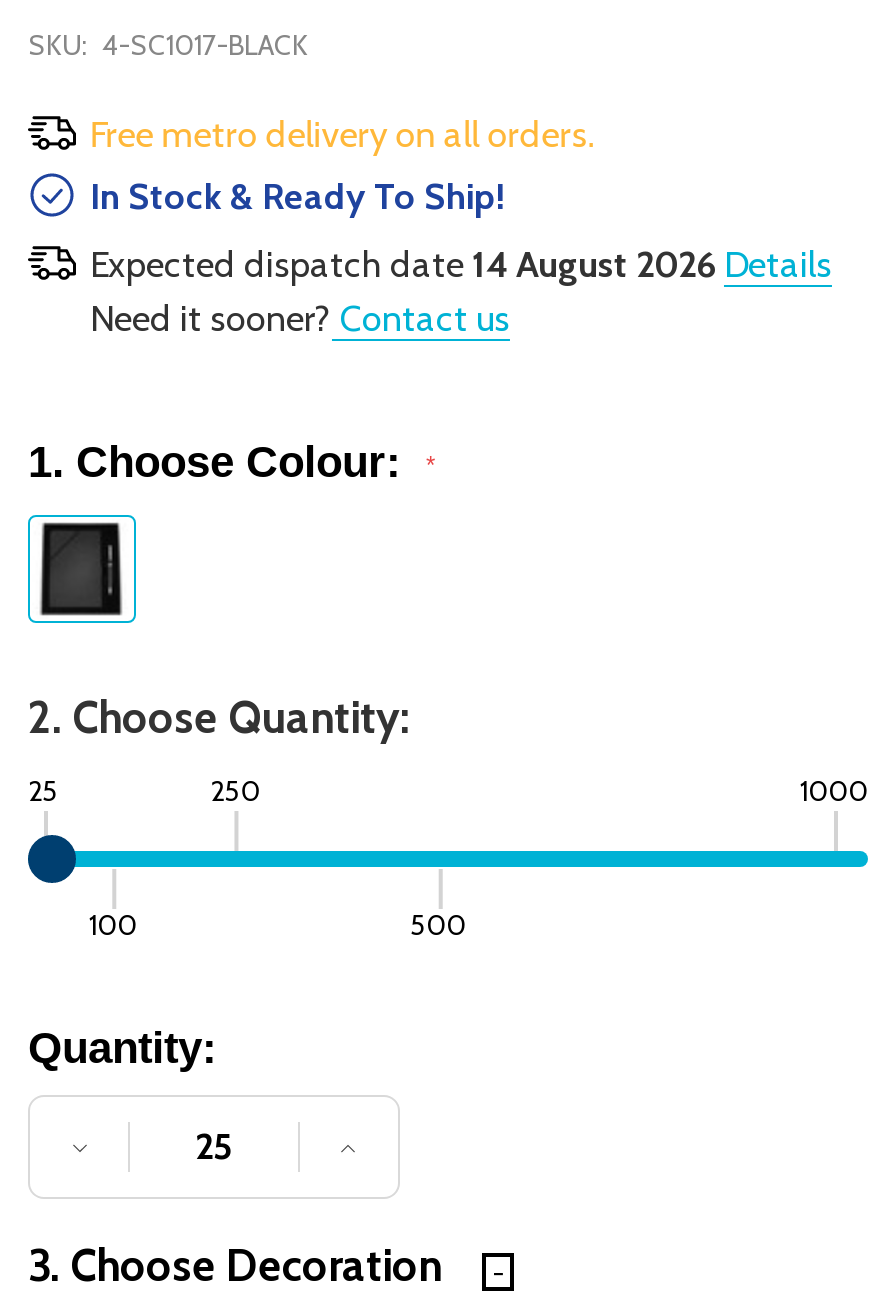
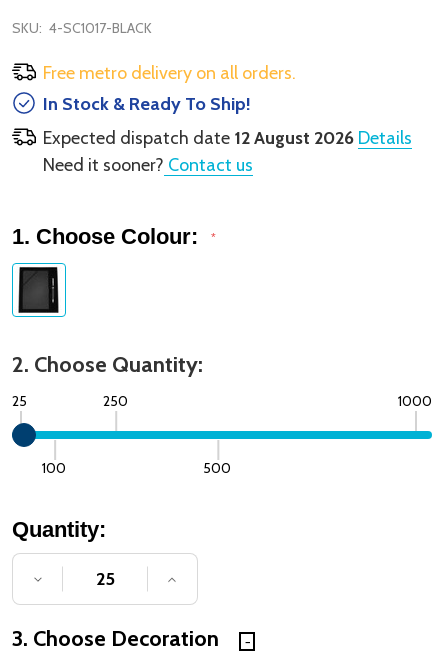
- Expected dispatch date 14 August 2026 Details
+ Expected dispatch date 12 August 2026 Details
